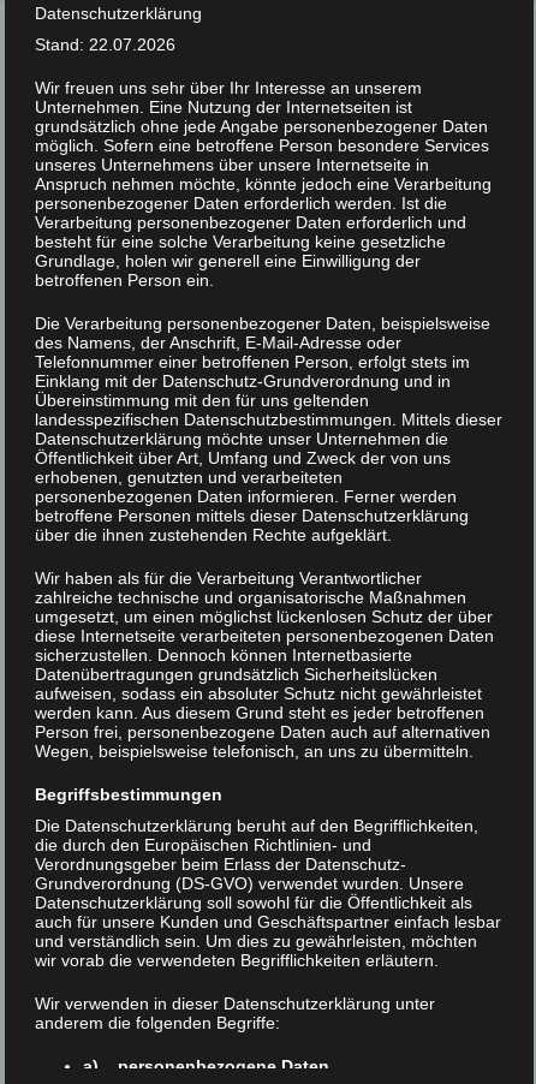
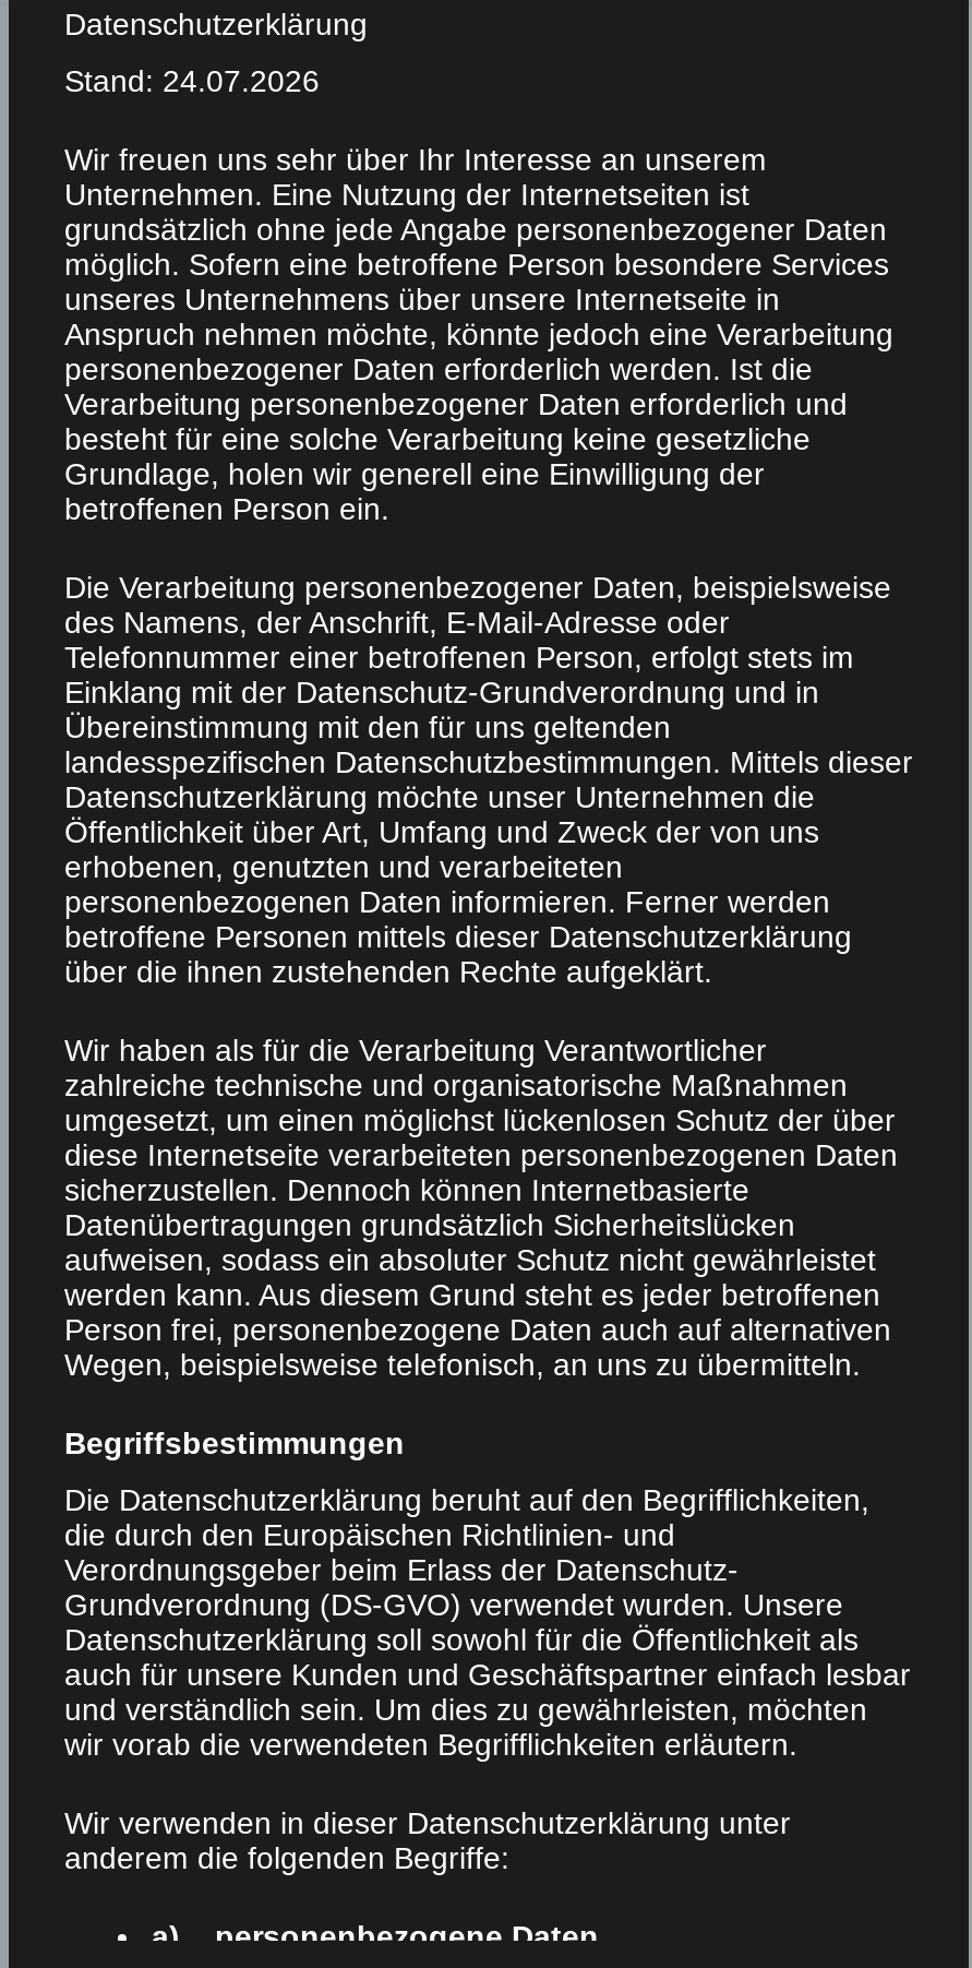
- Stand: 22.07.2026
+ Stand: 24.07.2026
